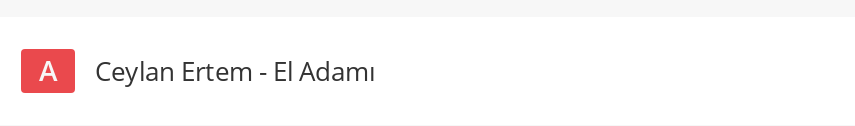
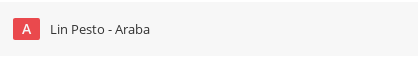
- Ceylan Ertem - El Adamı
+ Lin Pesto - Araba
